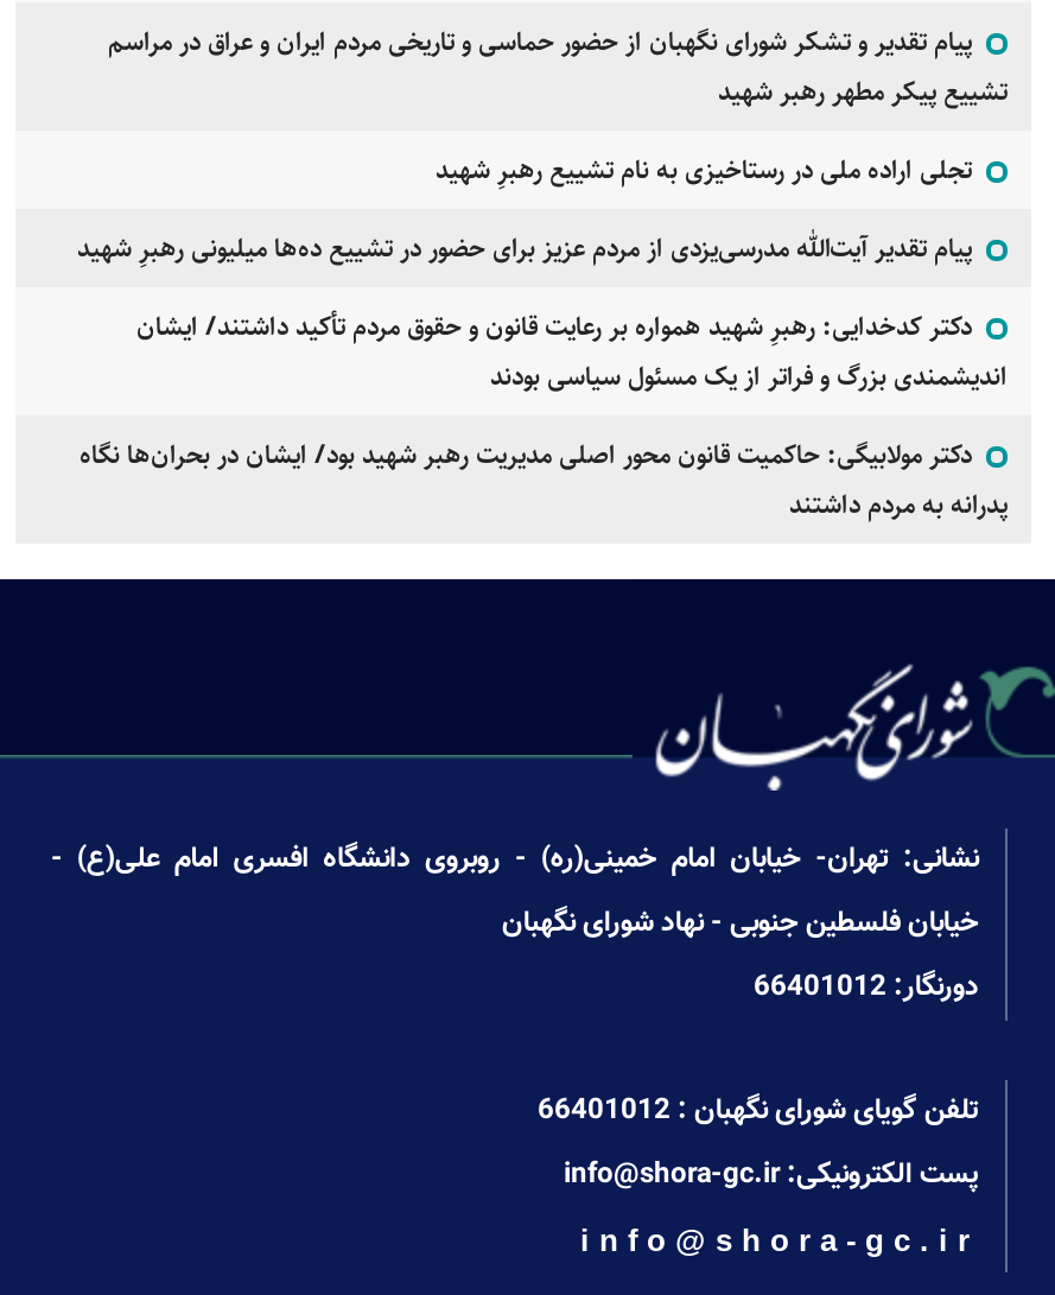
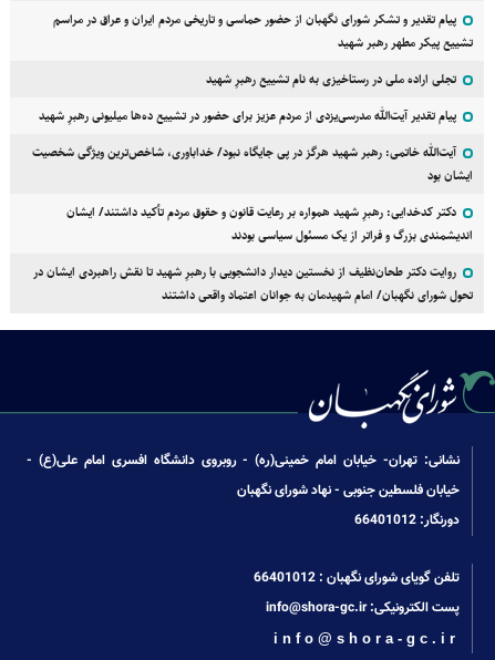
+ آیت‌الله خاتمی: رهبر شهید هرگز در پی جایگاه نبود/ خداباوری، شاخص‌ترین ویژگی شخصیت
+ ایشان بود

- دکتر مولابیگی: حاکمیت قانون محور اصلی مدیریت رهبر شهید بود/ ایشان در بحران‌ها نگاه
- پدرانه به مردم داشتند
+ روایت دکتر طحان‌نظیف از نخستین دیدار دانشجویی با رهبرِ شهید تا نقش راهبردی ایشان در
+ تحول شورای نگهبان/ امام شهیدمان به جوانان اعتماد واقعی داشتند
